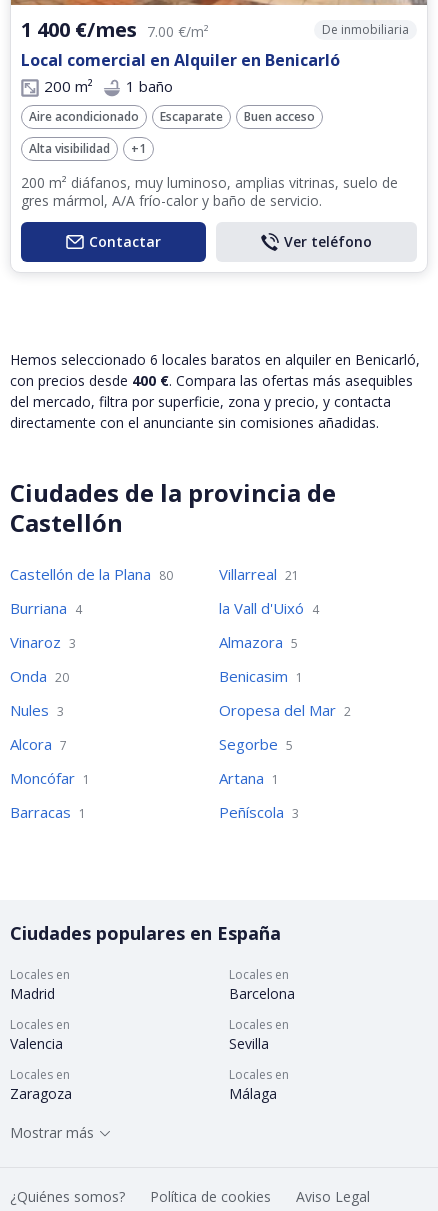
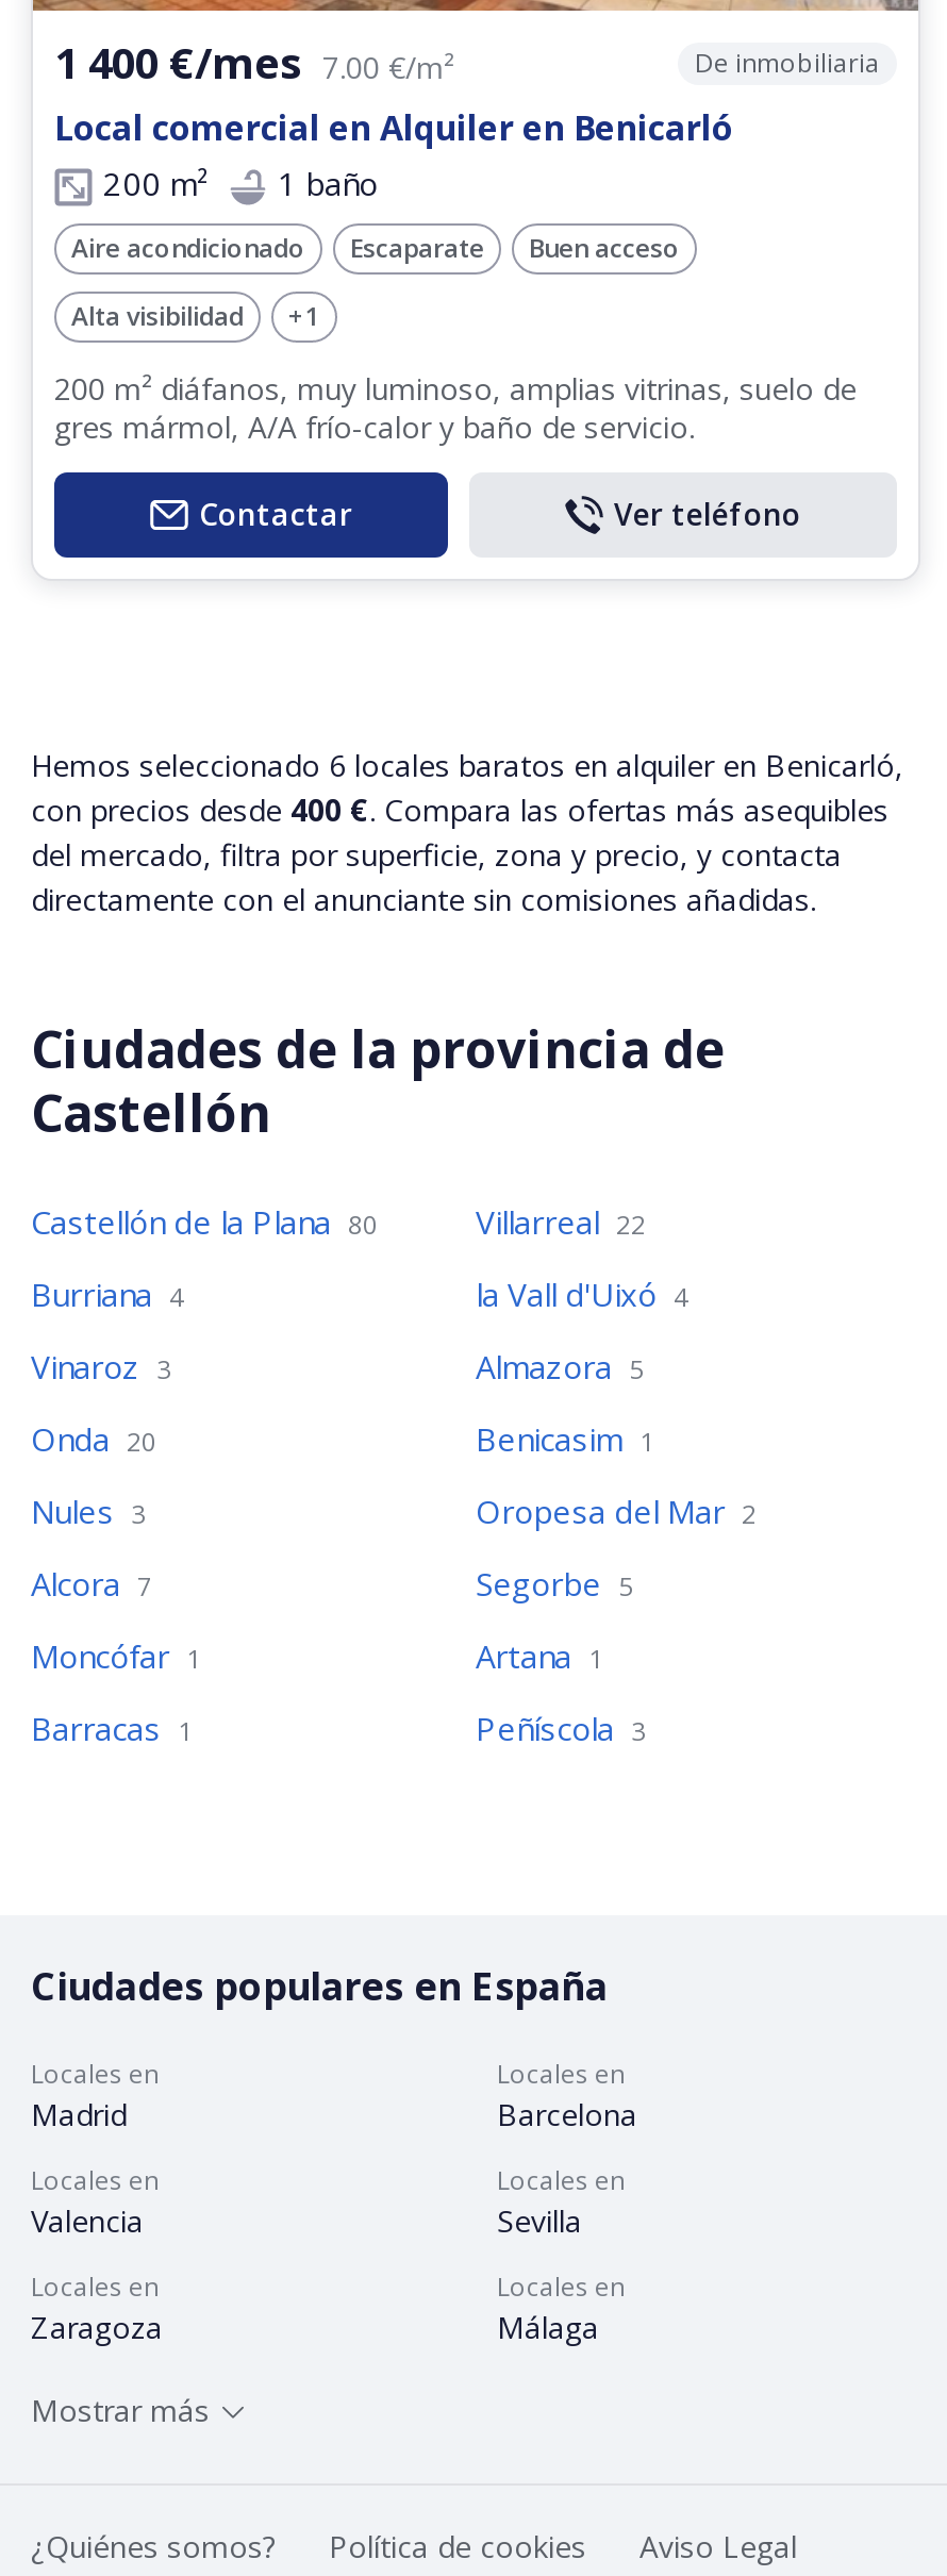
- Villarreal 21
+ Villarreal 22
